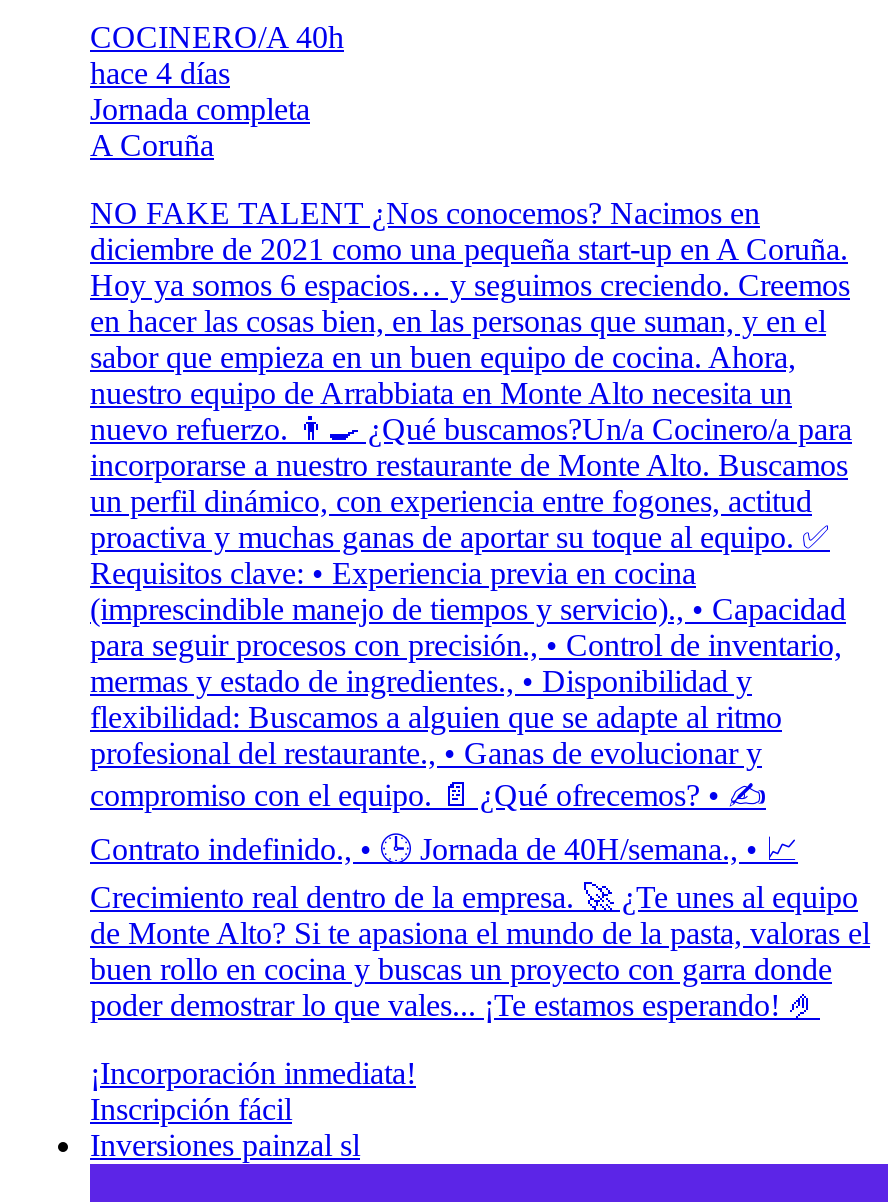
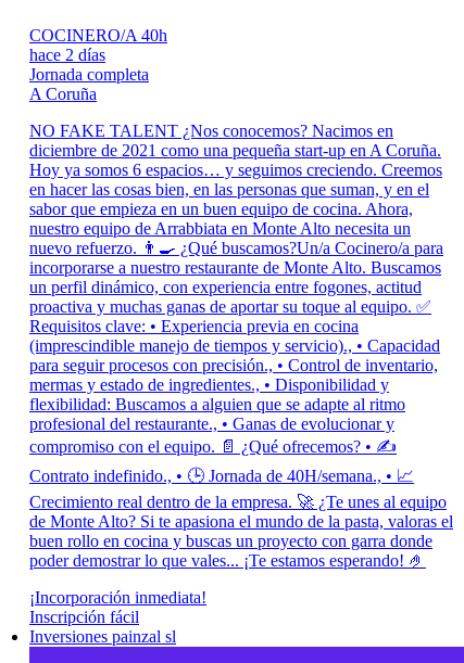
- hace 4 días
+ hace 2 días
